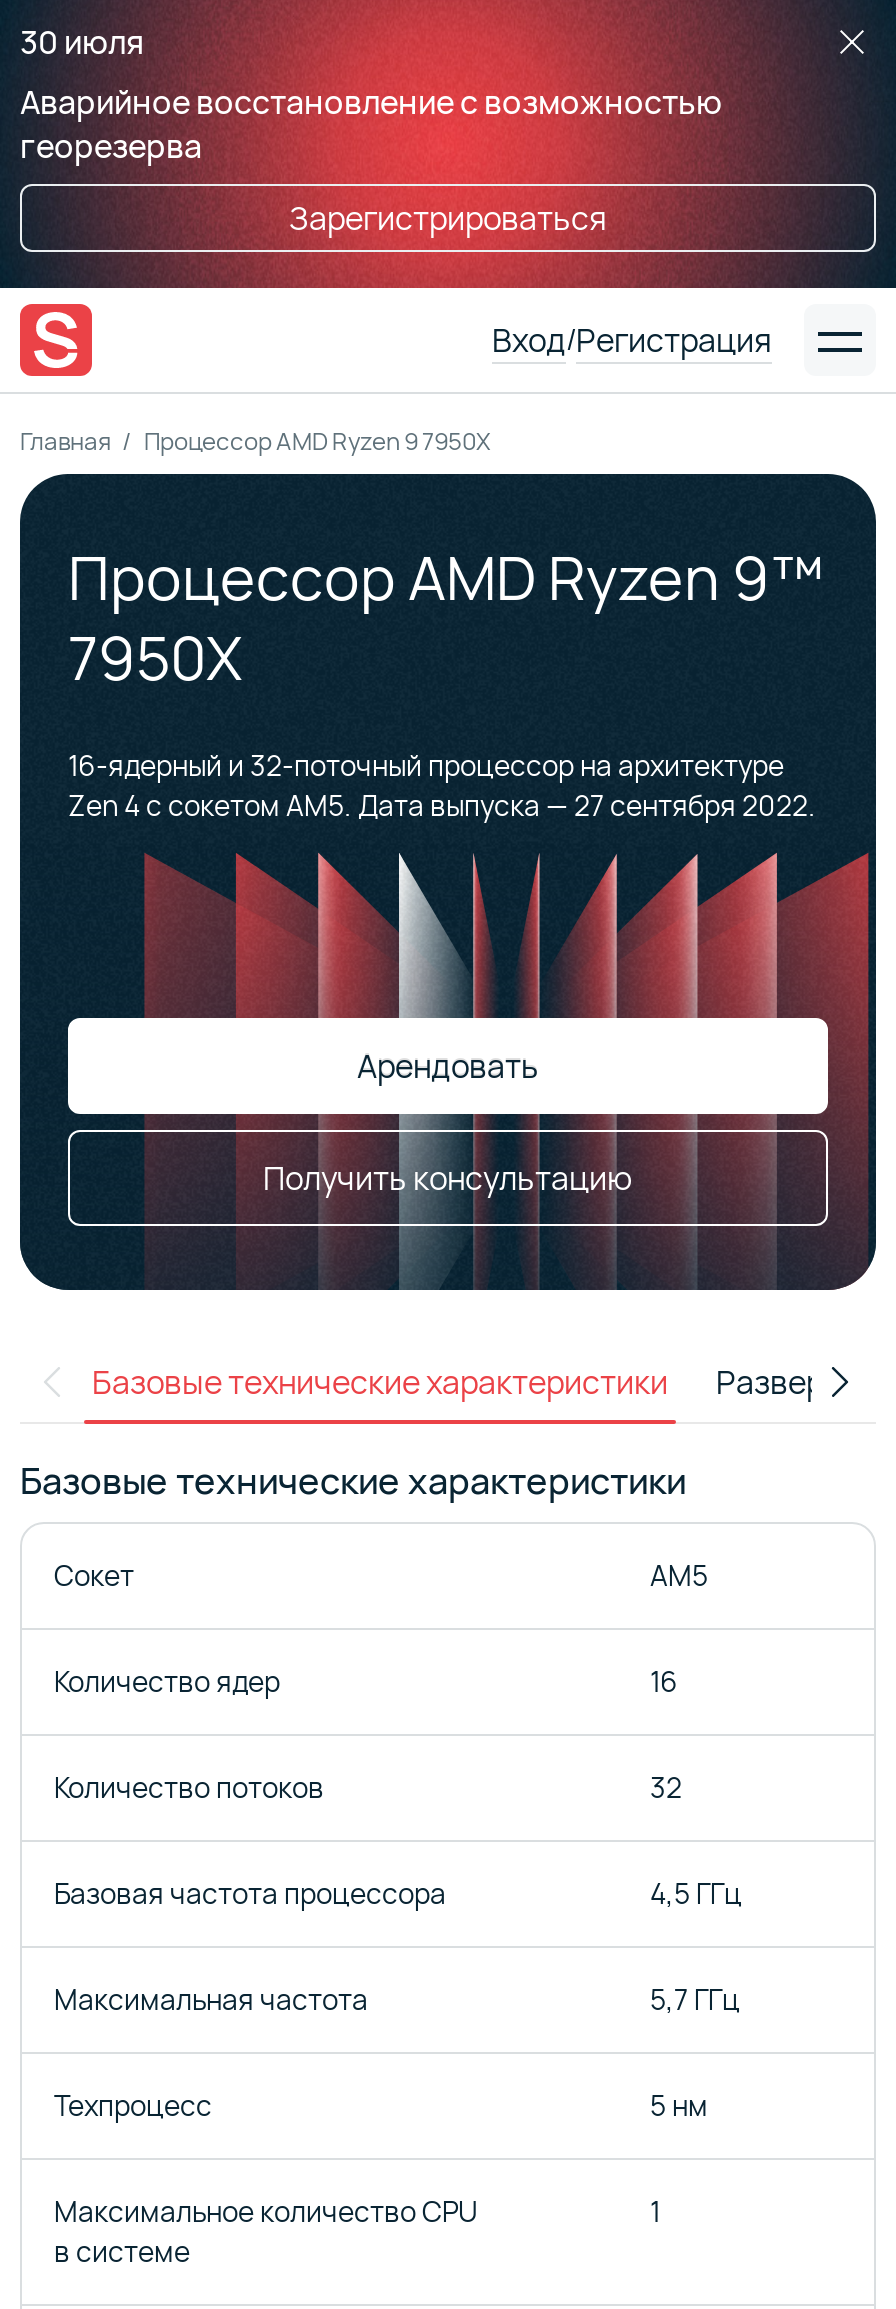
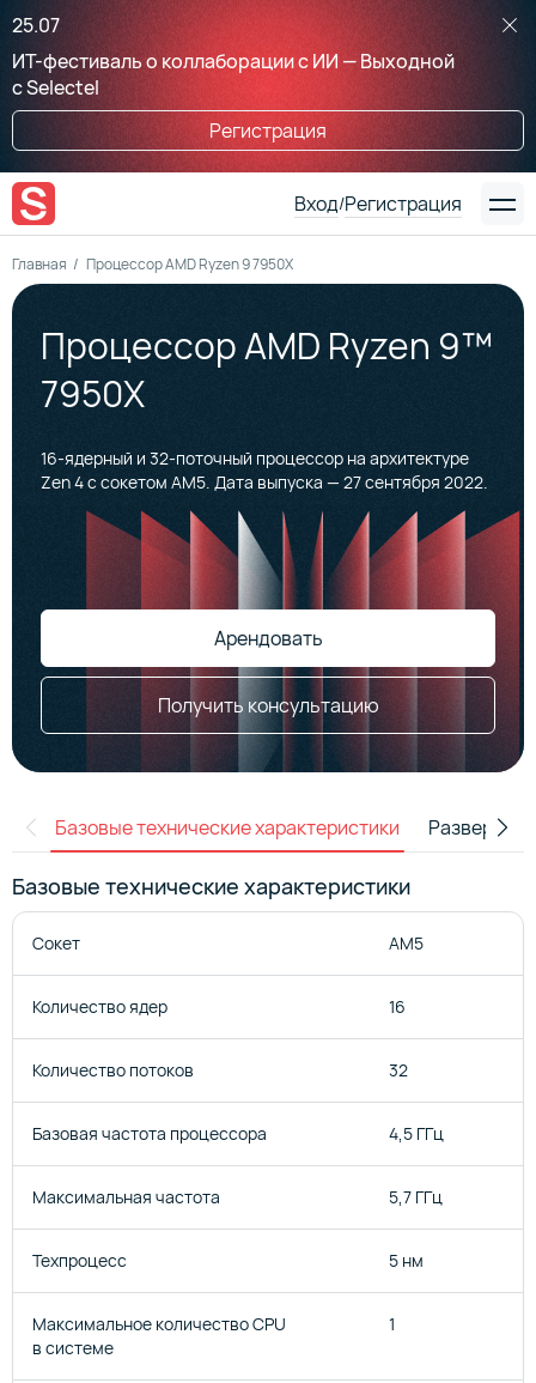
- 30 июля
- Аварийное восстановление с возможностью
- георезерва
+ 25.07
+ ИТ-фестиваль о коллаборации с ИИ — Выходной
+ с Selectel

- Зарегистрироваться
+ Регистрация
